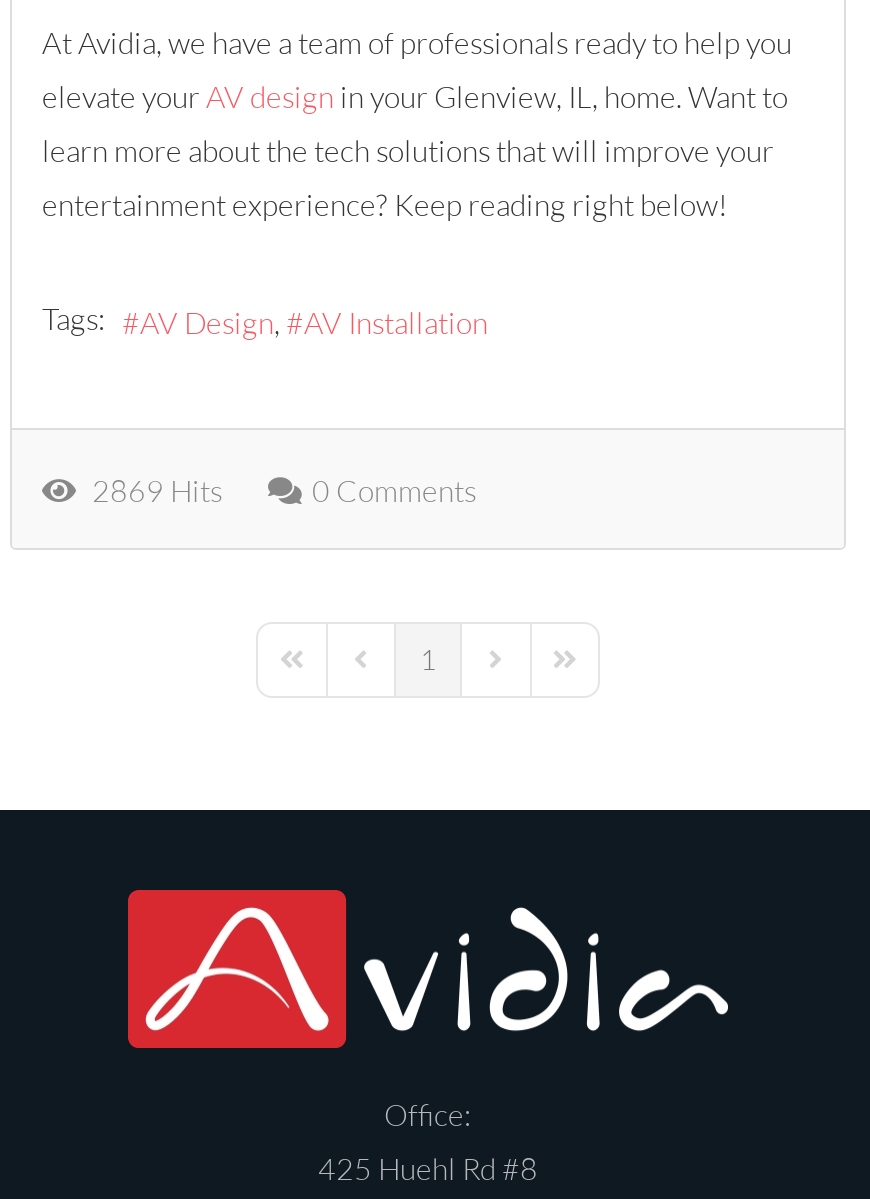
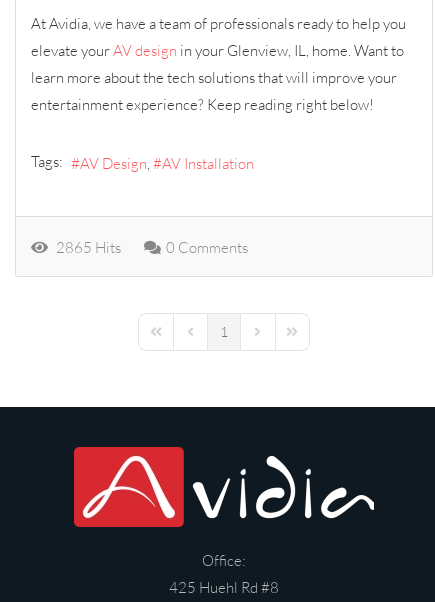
- 2869 Hits
+ 2865 Hits
